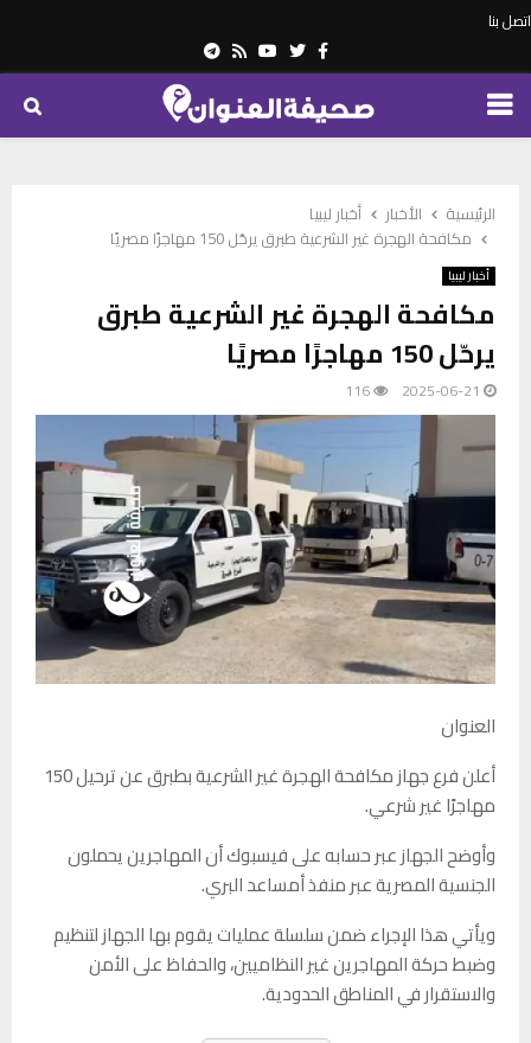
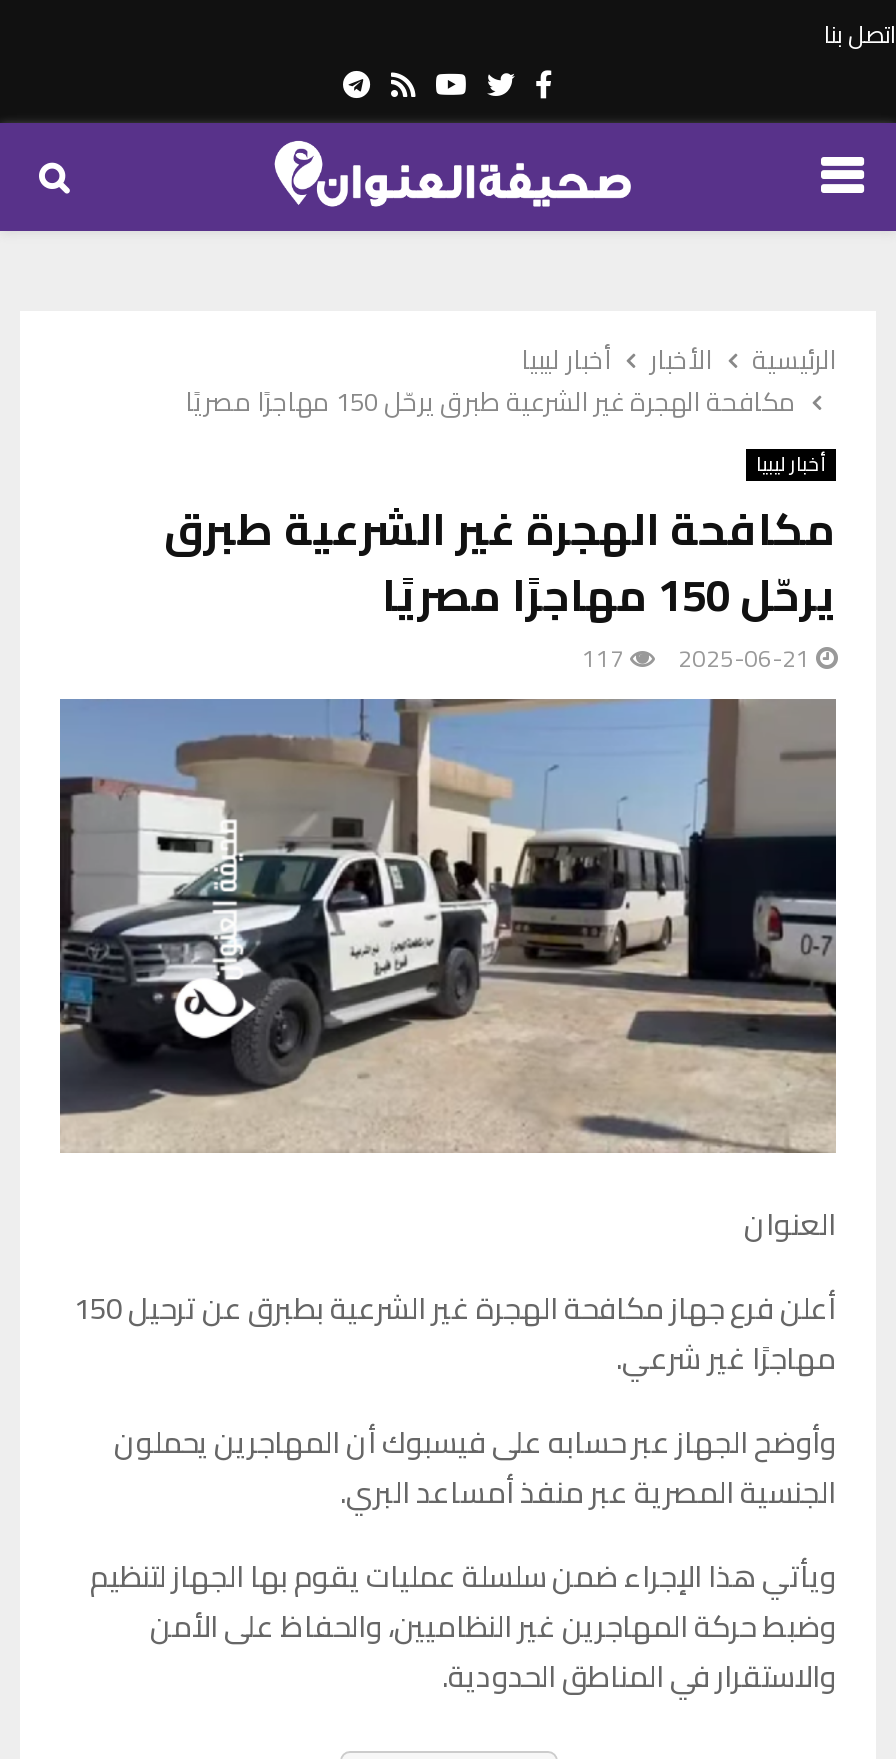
- 116 2025-06-21
+ 117 2025-06-21
